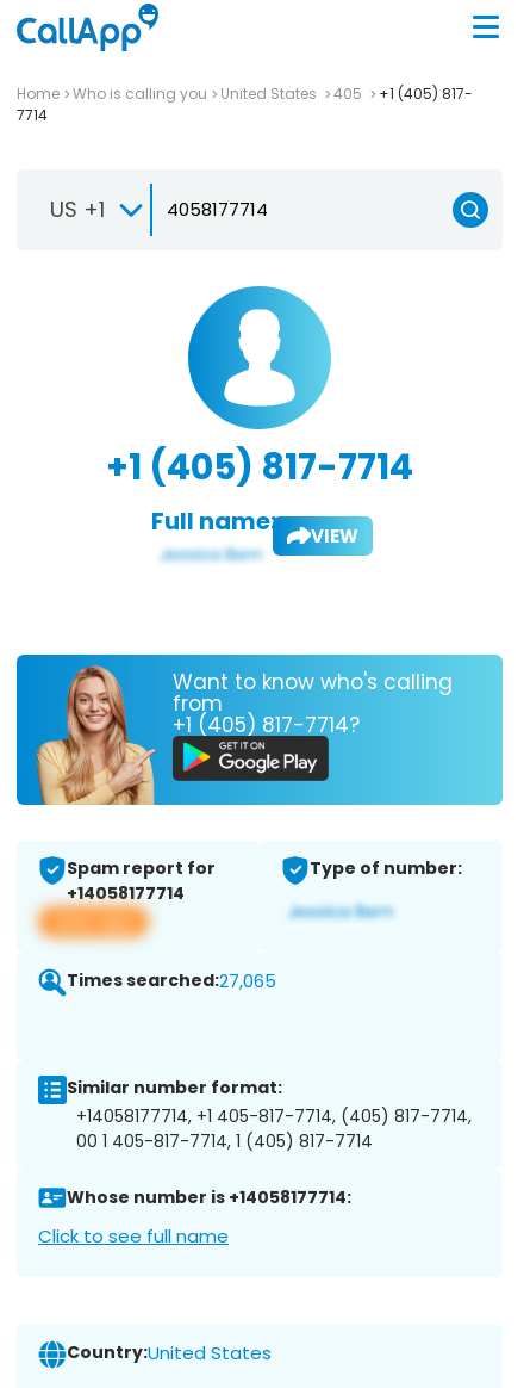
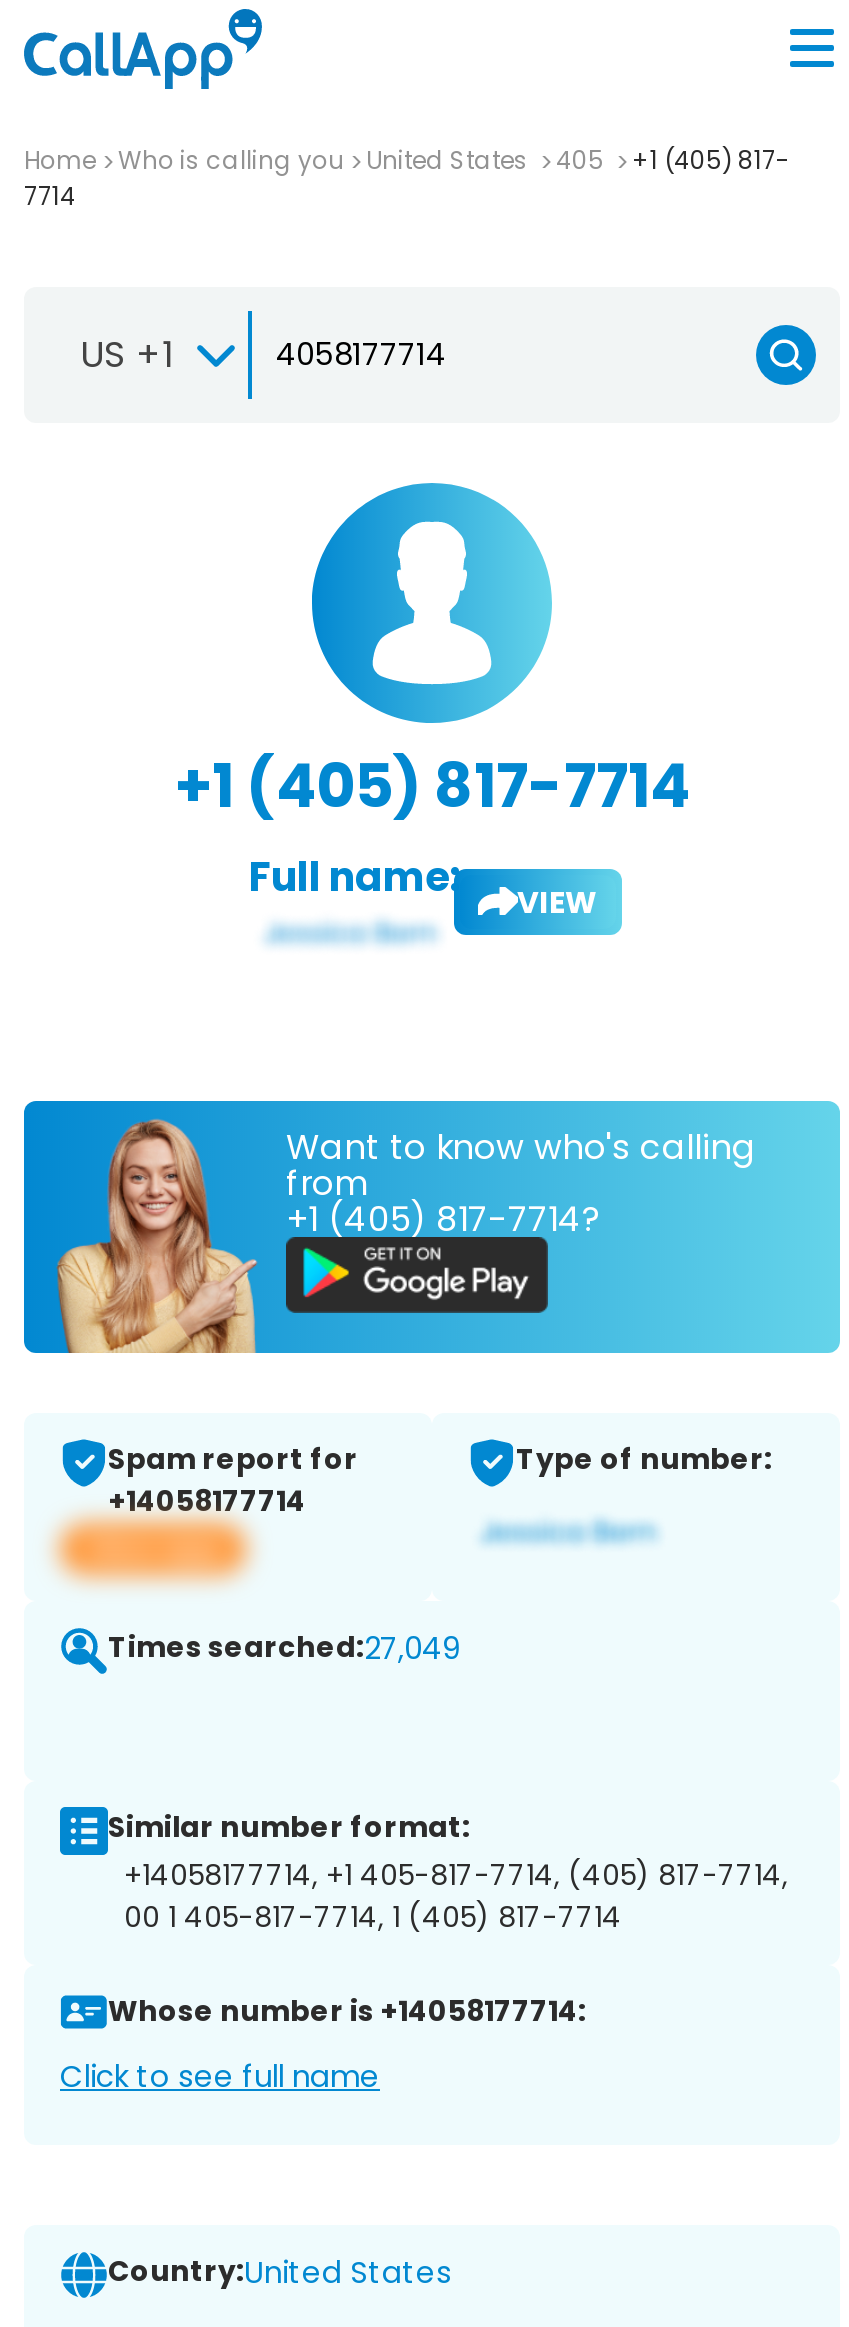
- Times searched:27,065
+ Times searched:27,049
